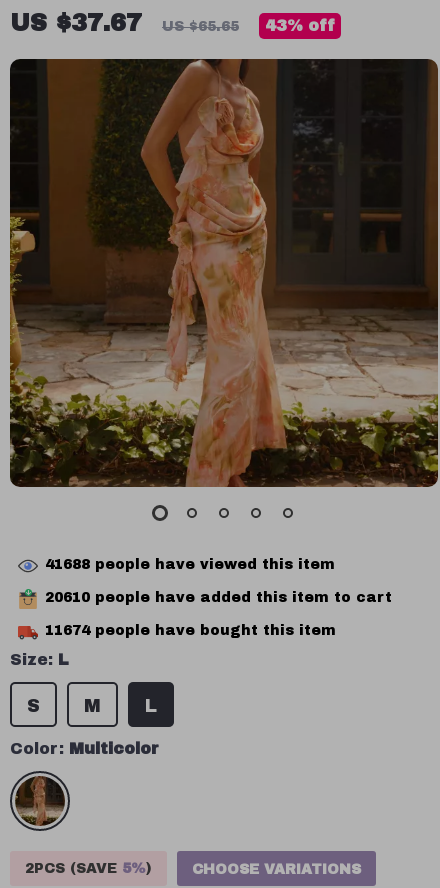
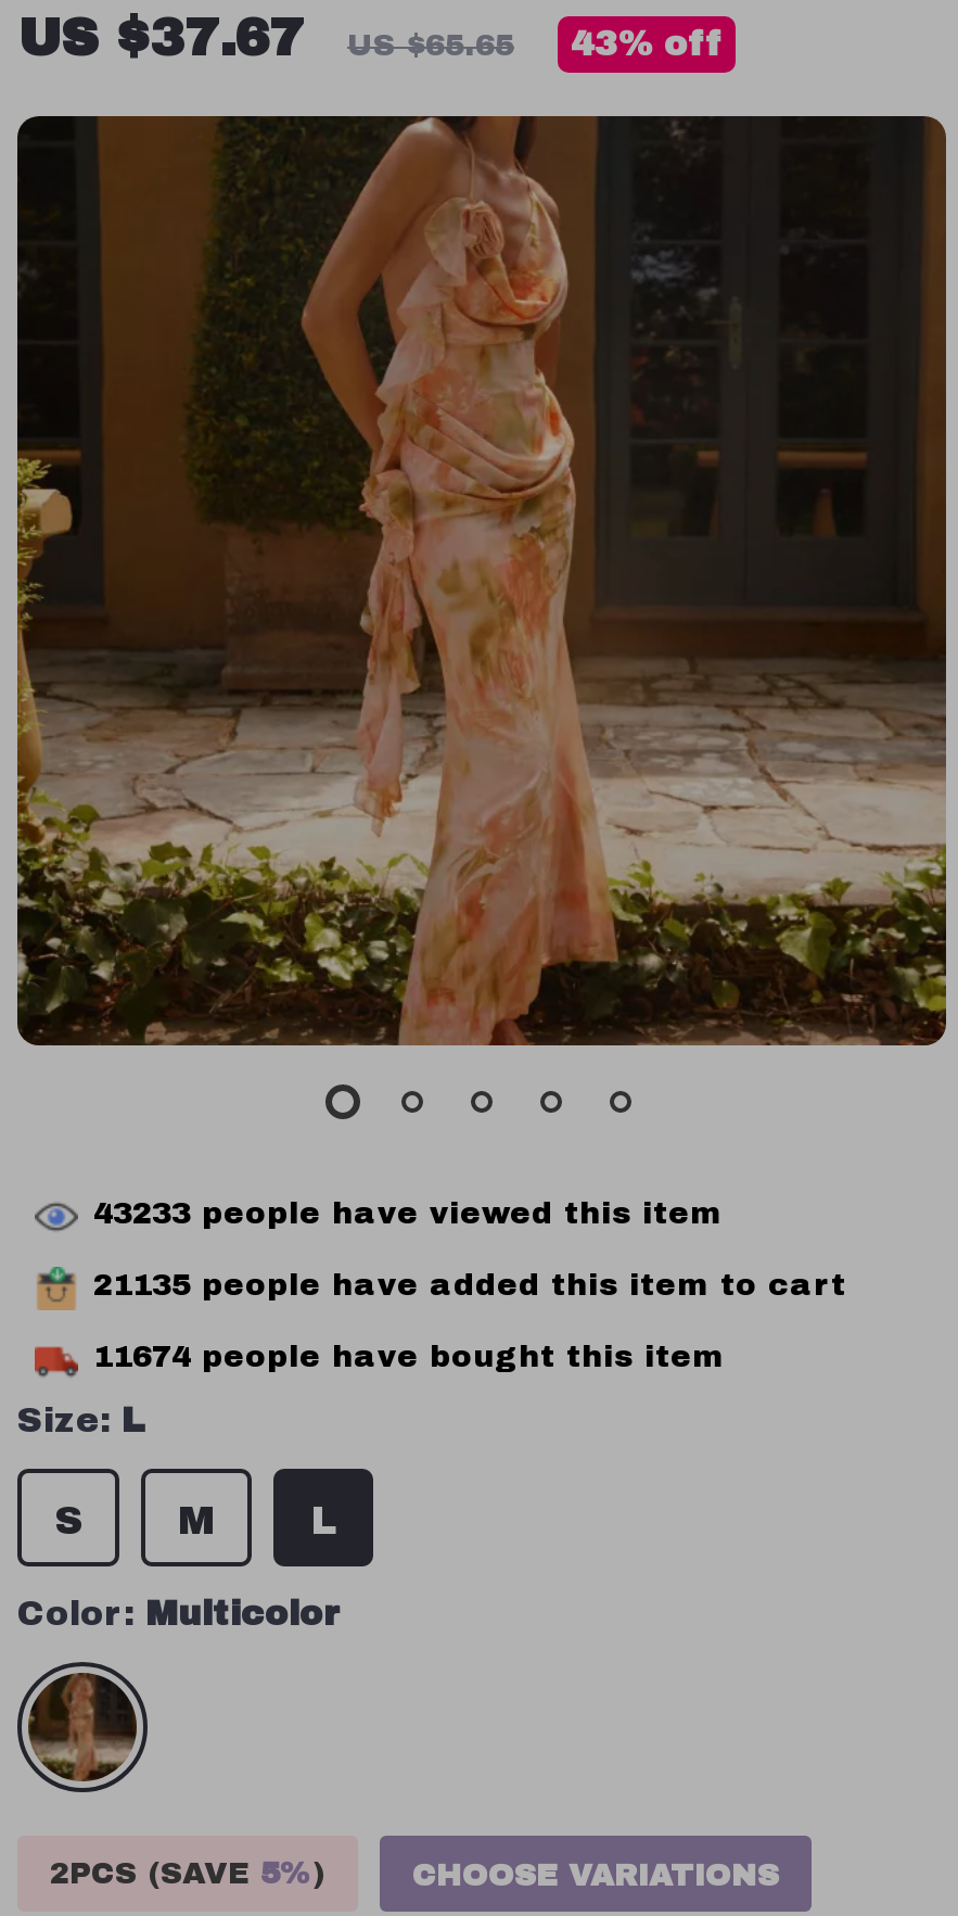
- 41688 people have viewed this item
+ 43233 people have viewed this item

- 20610 people have added this item to cart
+ 21135 people have added this item to cart
